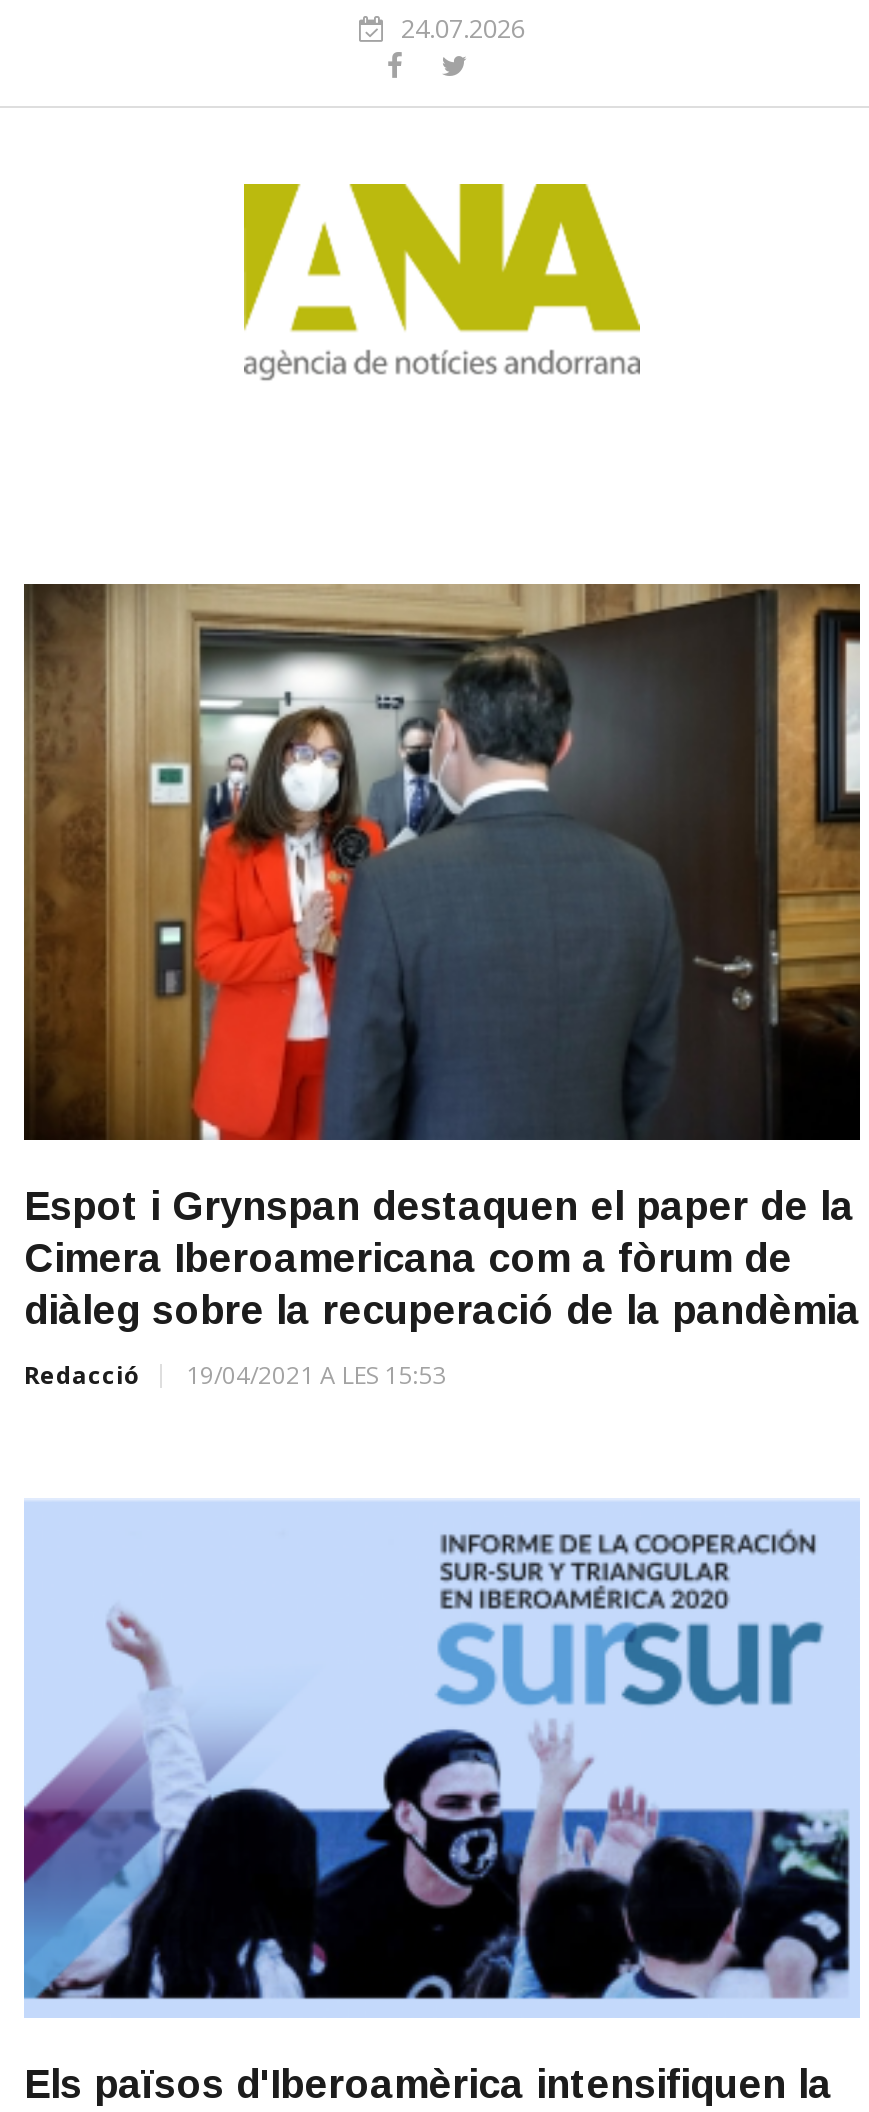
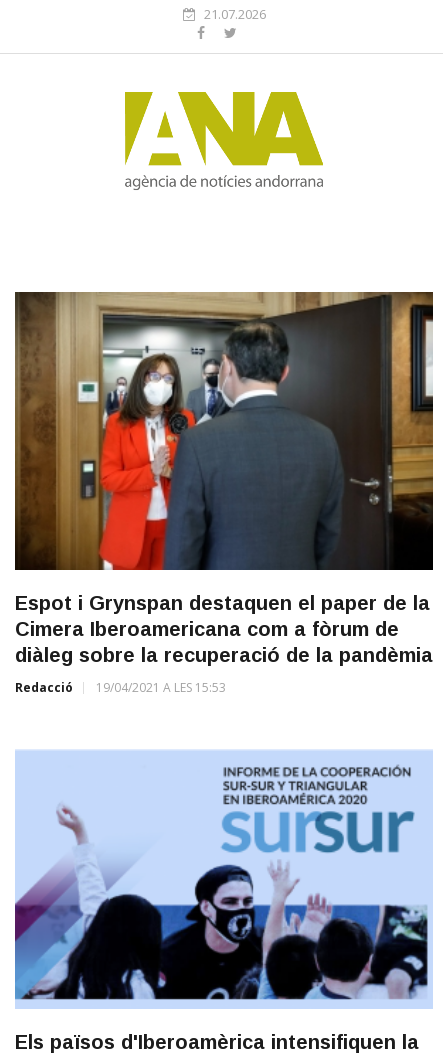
- 24.07.2026
+ 21.07.2026
